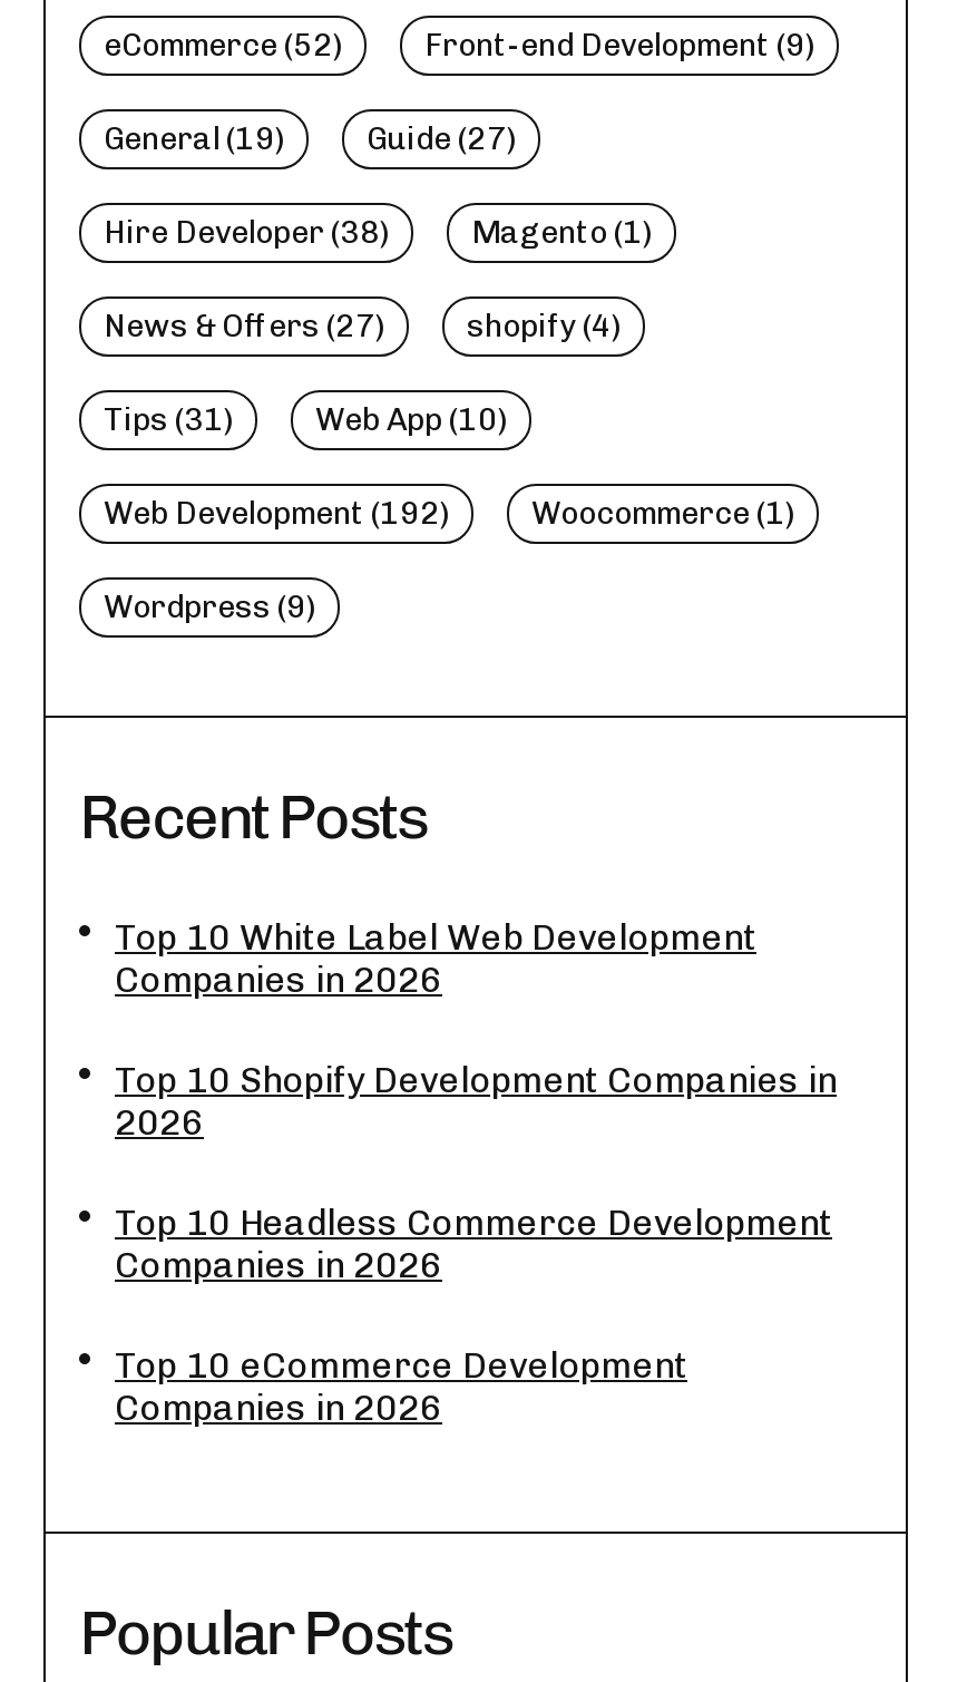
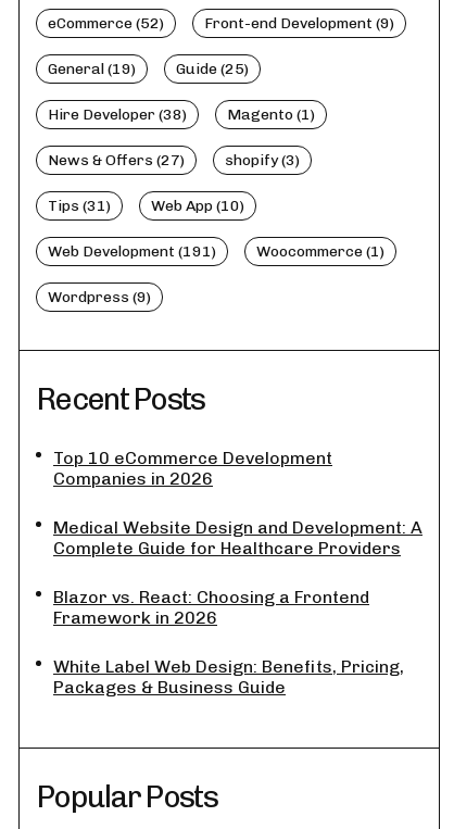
- Guide (27)
+ Guide (25)

- shopify (4)
+ shopify (3)

- Web Development (192)
+ Web Development (191)

- Top 10 White Label Web Development
- Companies in 2026
- Top 10 Shopify Development Companies in
- 2026
- Top 10 Headless Commerce Development
- Companies in 2026

moved up: Top 10 eCommerce Development | Companies in 2026

+ Medical Website Design and Development: A
+ Complete Guide for Healthcare Providers
+ Blazor vs. React: Choosing a Frontend
+ Framework in 2026
+ White Label Web Design: Benefits, Pricing,
+ Packages & Business Guide
